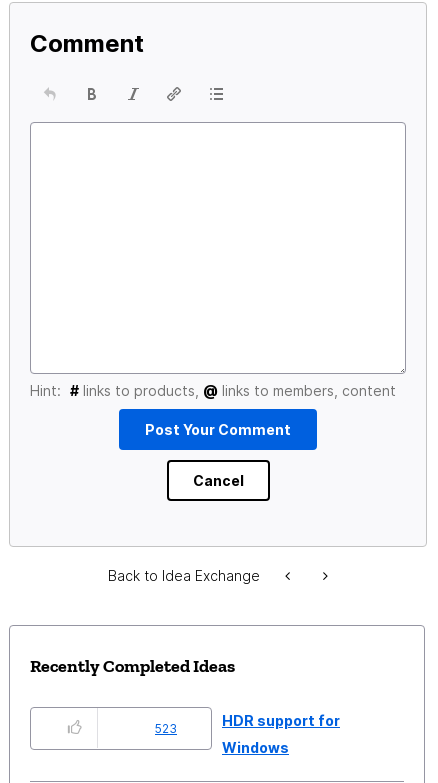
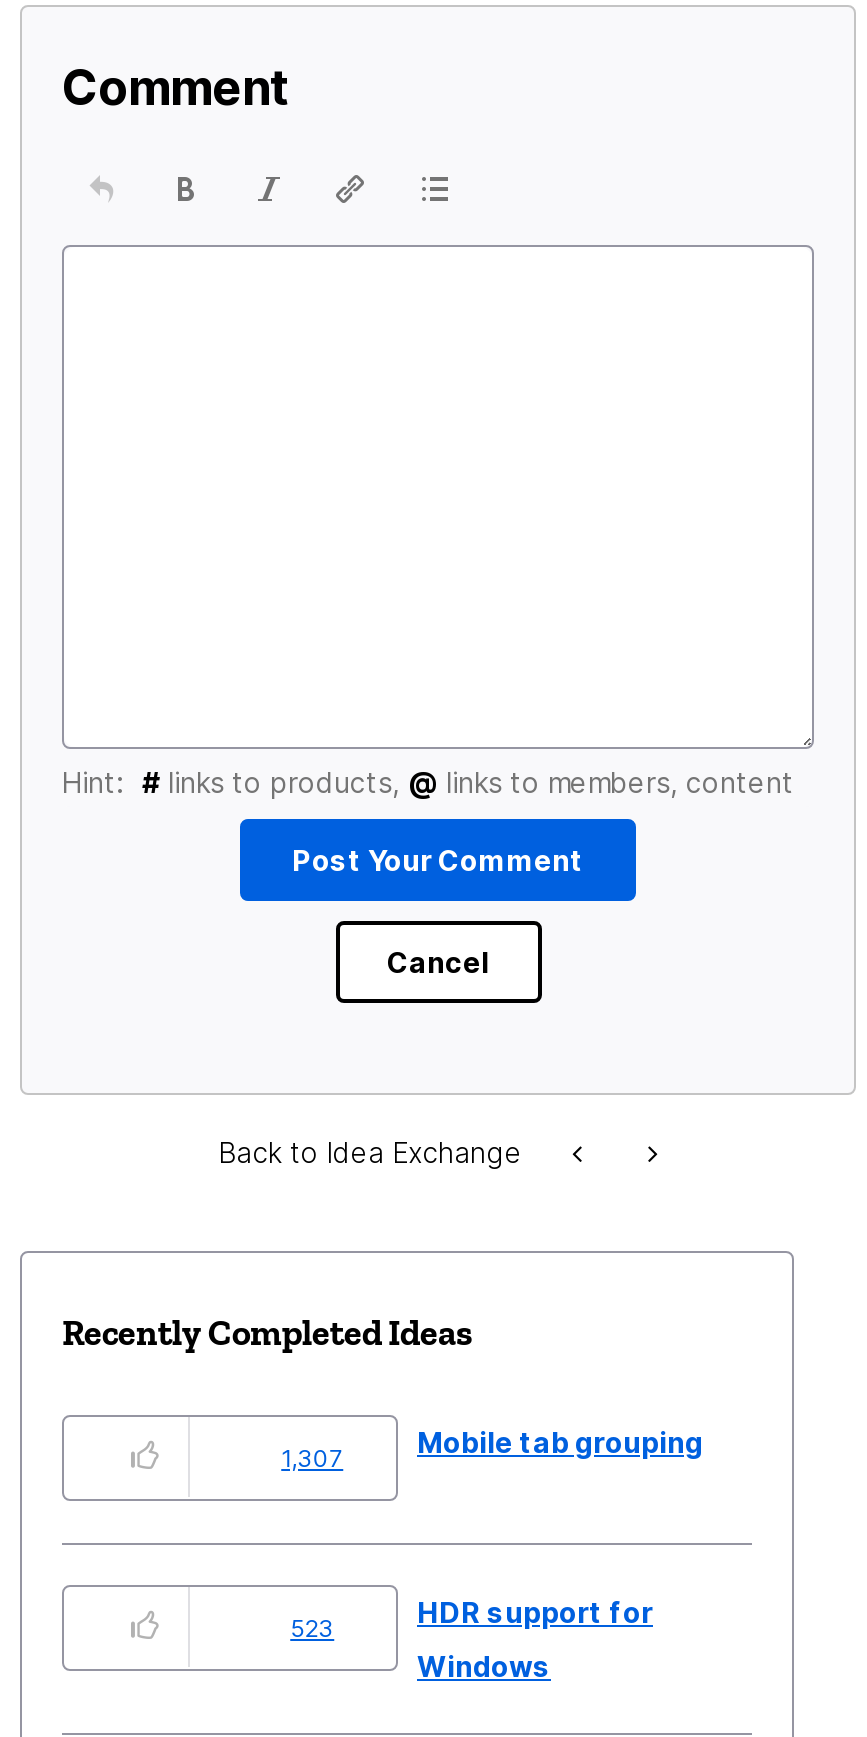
+ 1,307
+ Mobile tab grouping
